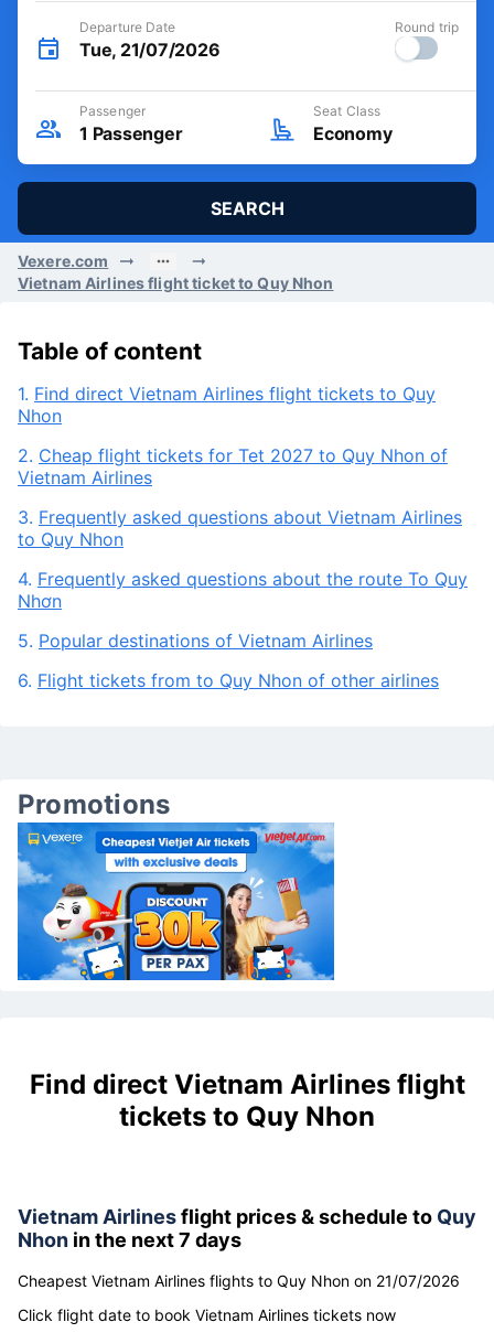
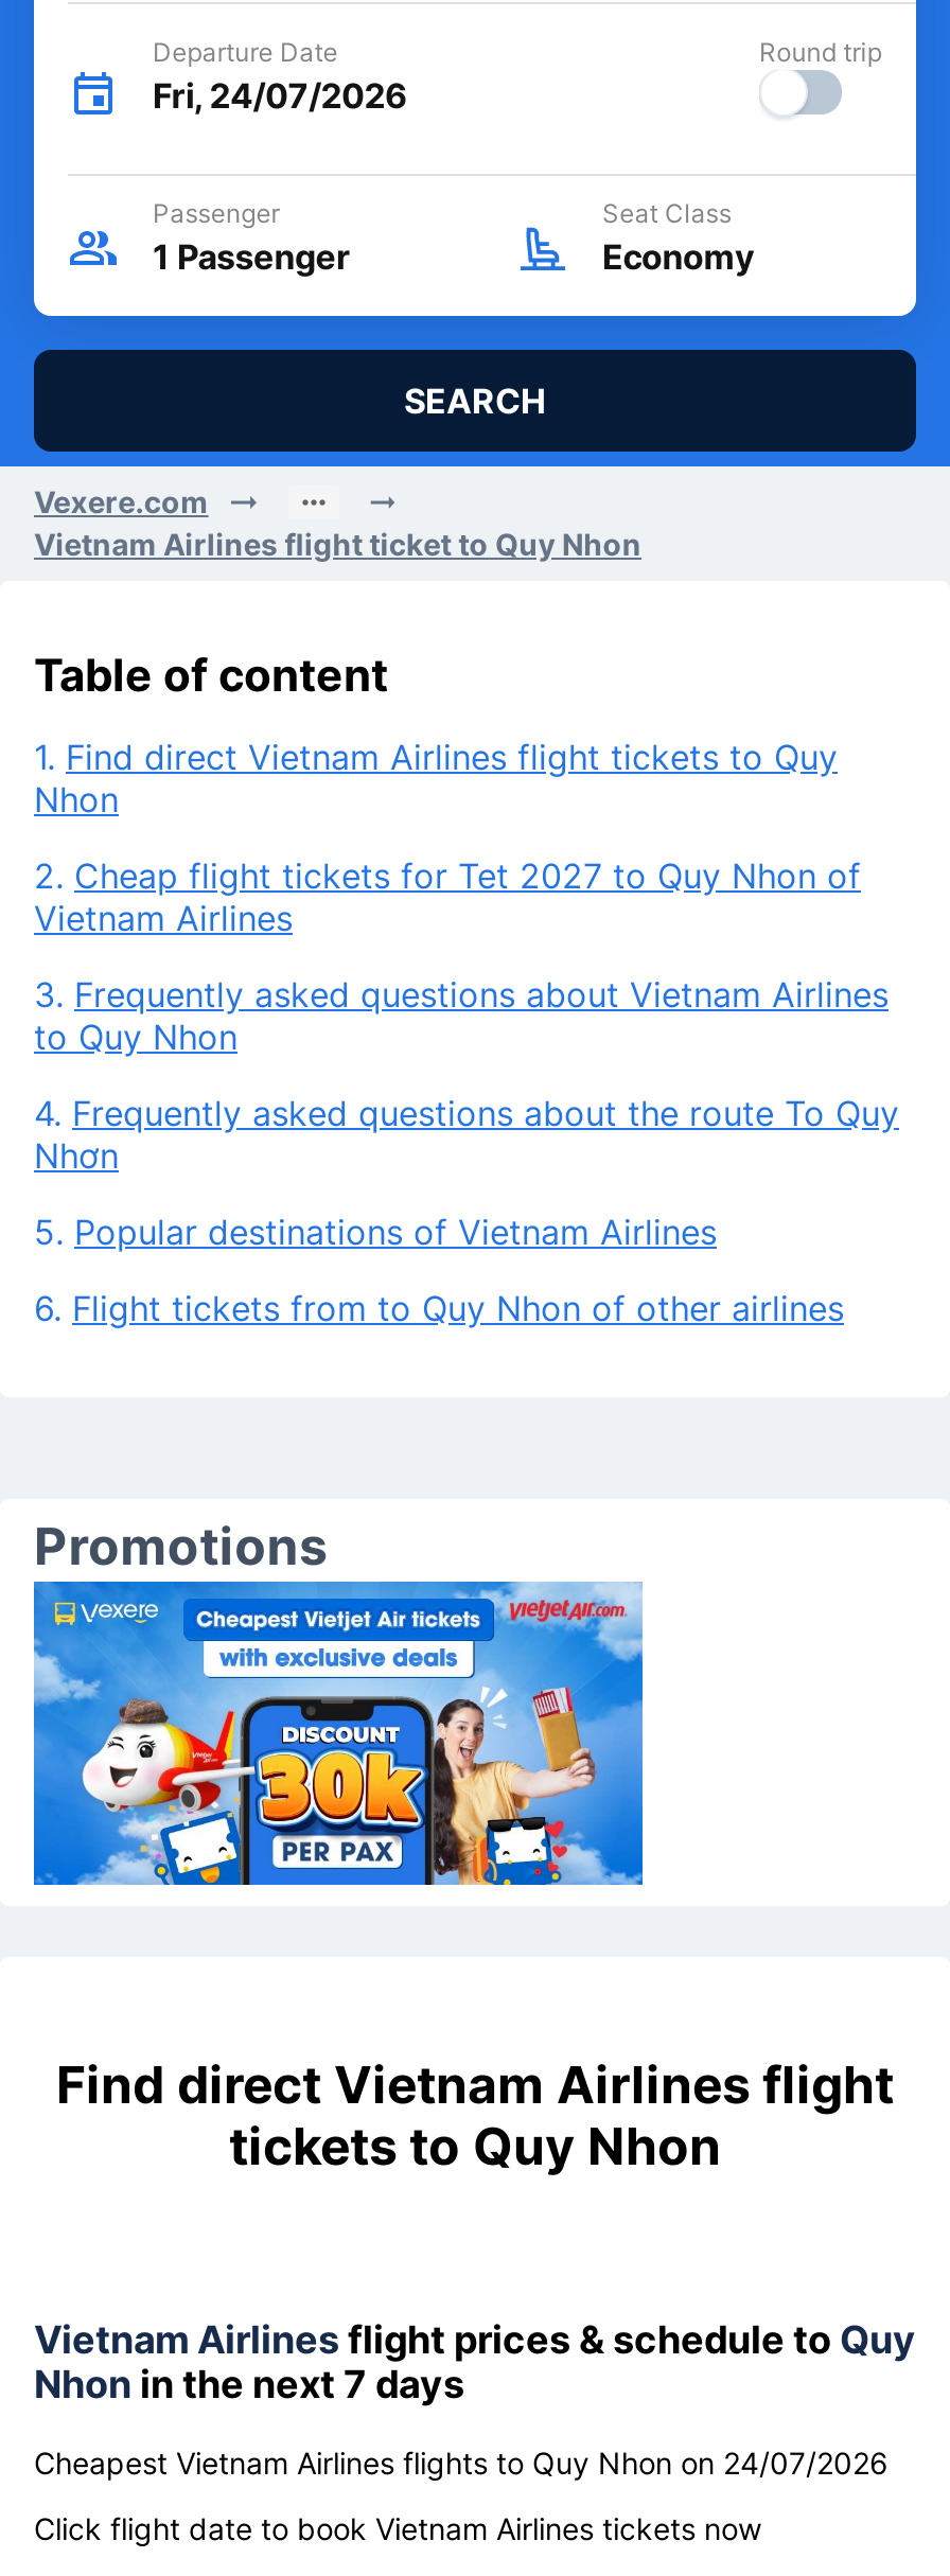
- Tue, 21/07/2026
+ Fri, 24/07/2026

- Cheapest Vietnam Airlines flights to Quy Nhon on 21/07/2026
+ Cheapest Vietnam Airlines flights to Quy Nhon on 24/07/2026
